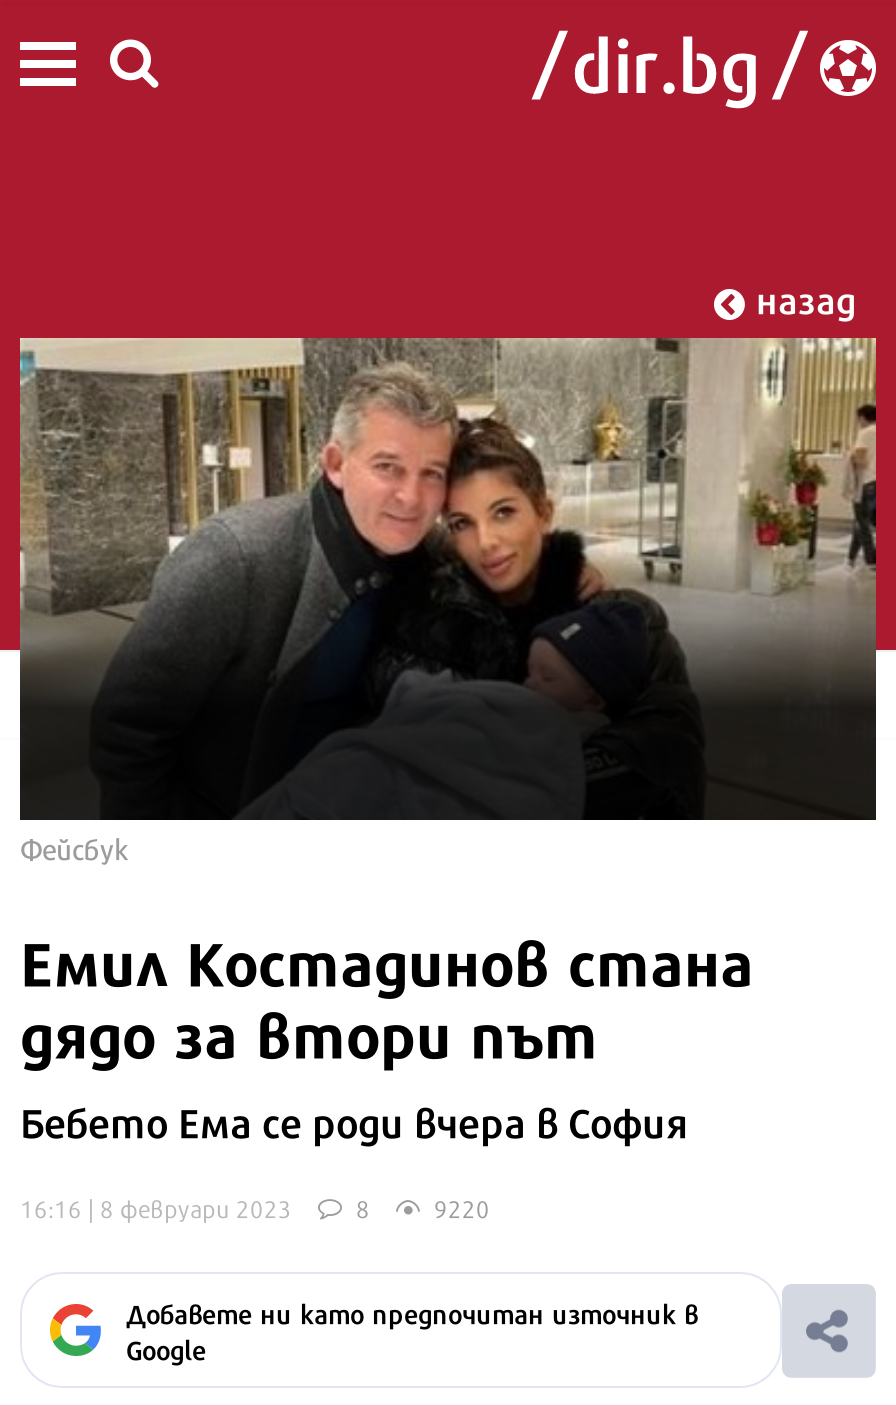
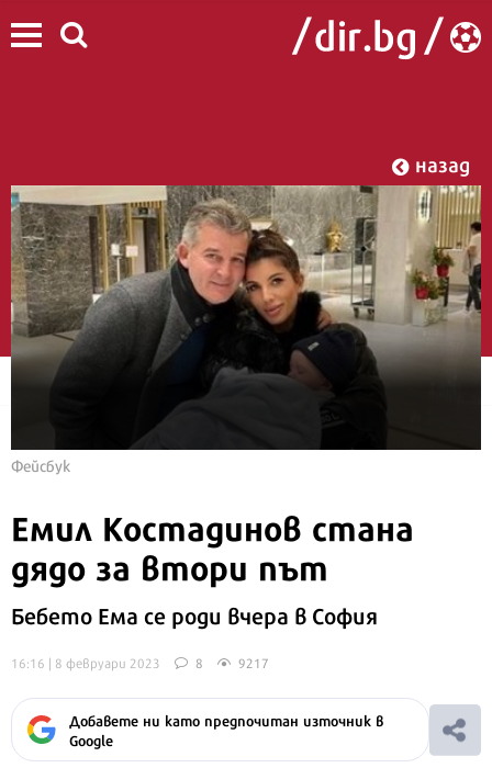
- 9220
+ 9217
